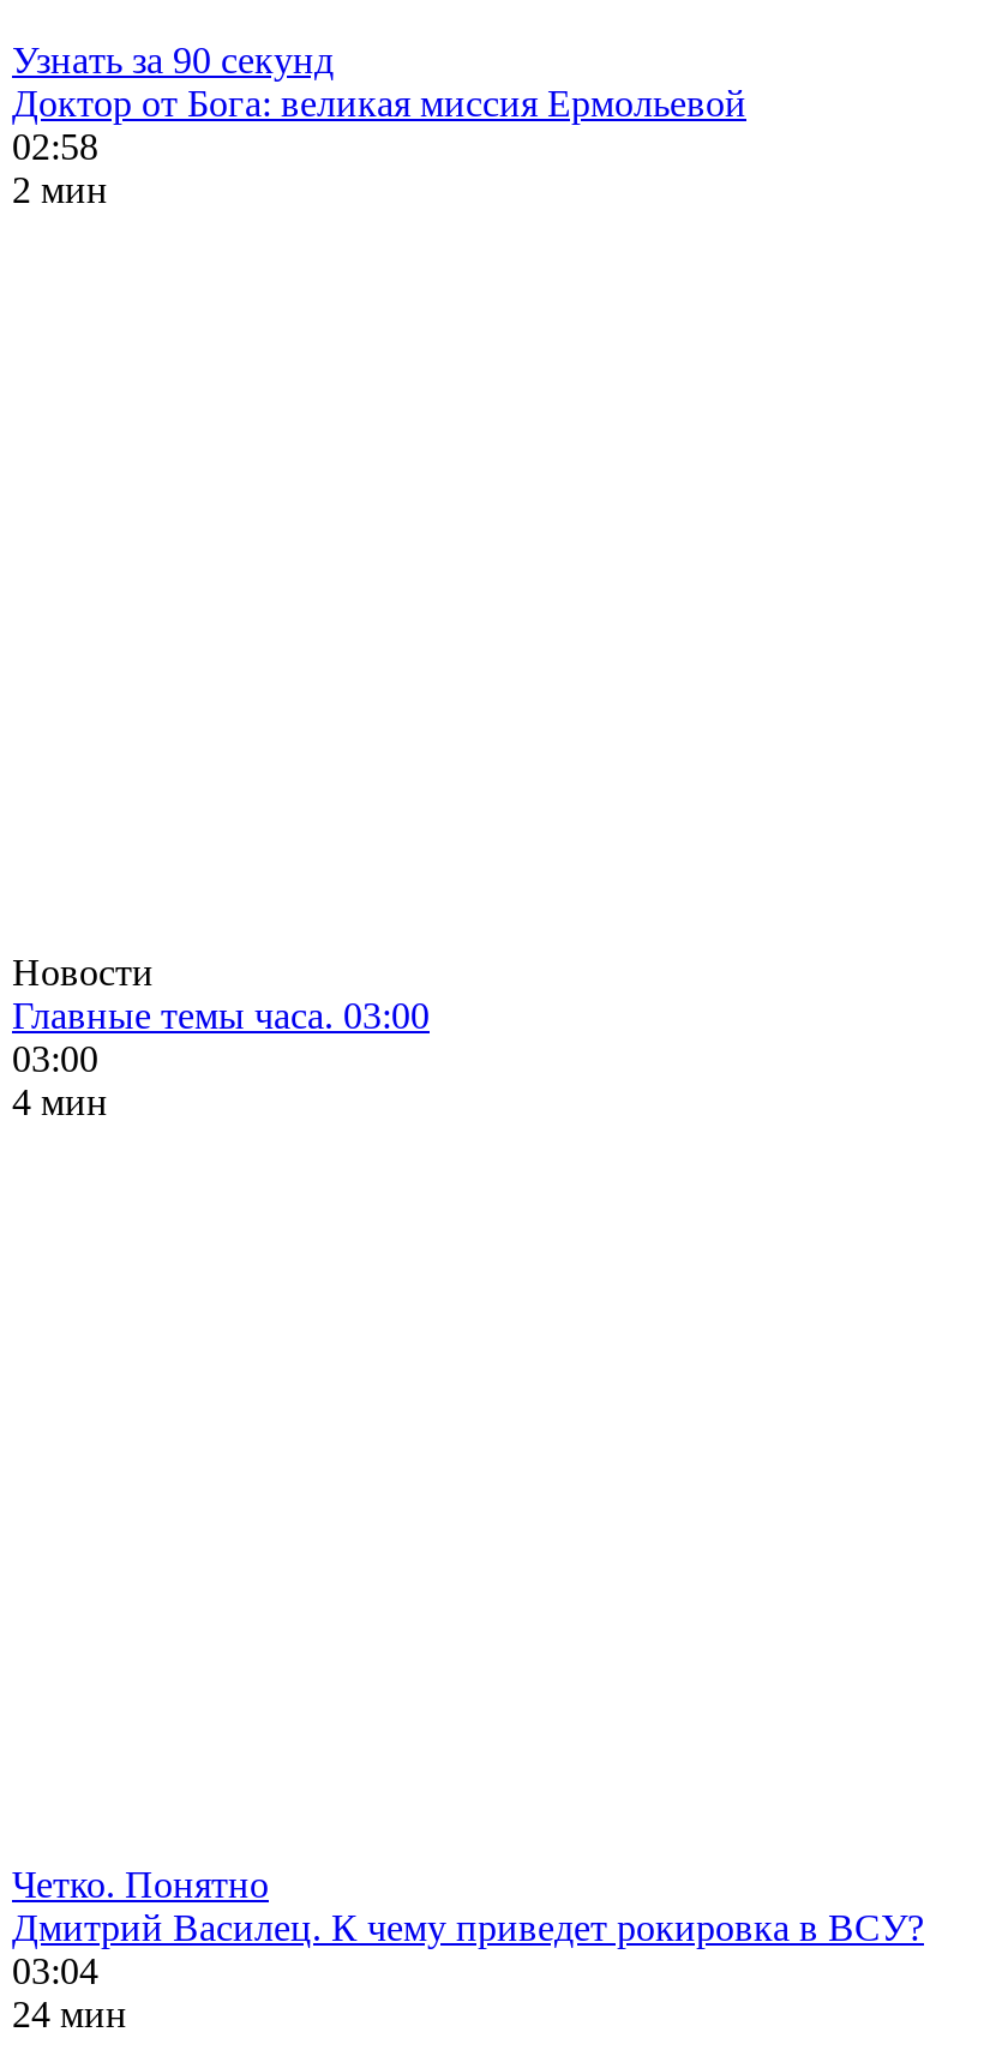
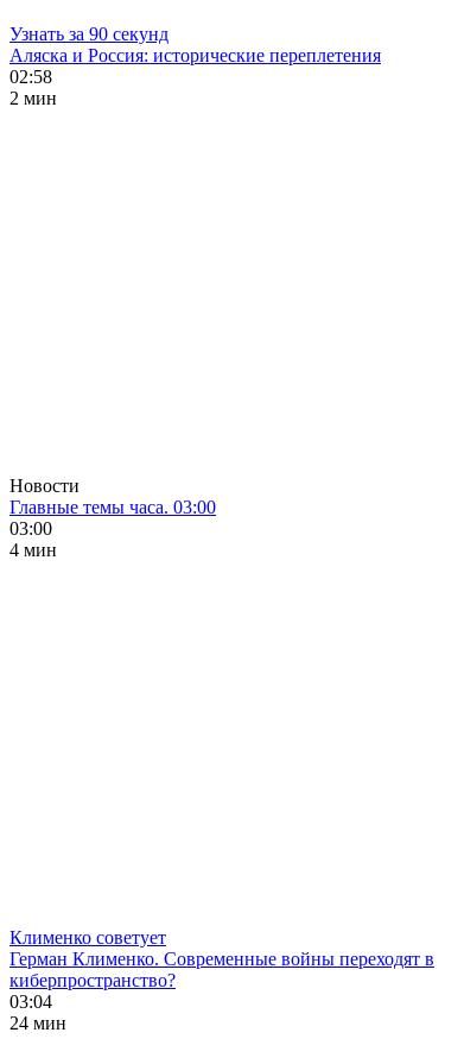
- Доктор от Бога: великая миссия Ермольевой
+ Аляска и Россия: исторические переплетения

- Четко. Понятно
- Дмитрий Василец. К чему приведет рокировка в ВСУ?
+ Клименко советует
+ Герман Клименко. Современные войны переходят в
+ киберпространство?
